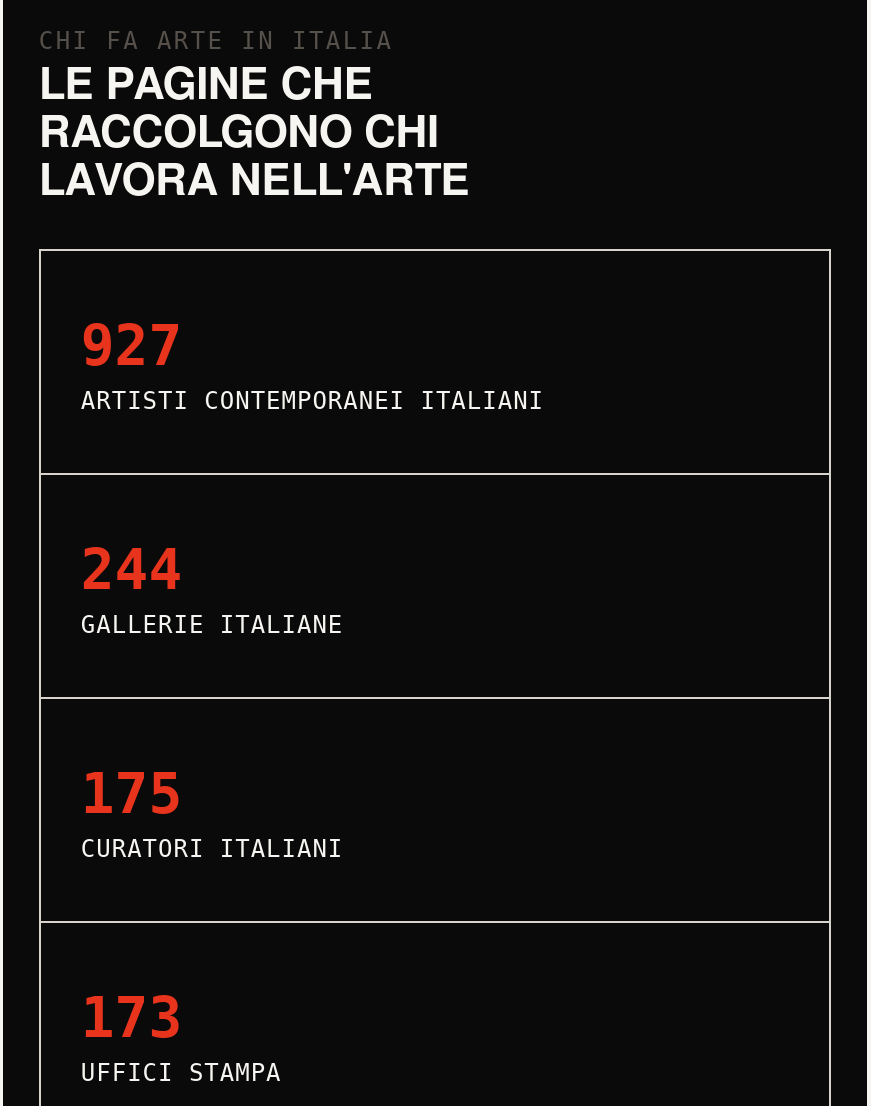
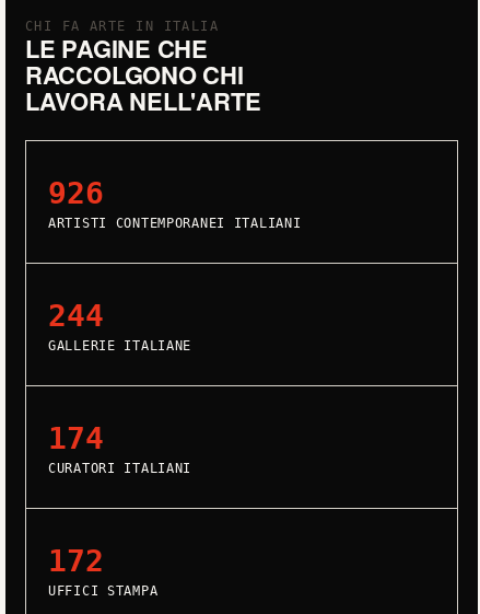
- 927
+ 926

- 175
+ 174

- 173
+ 172
